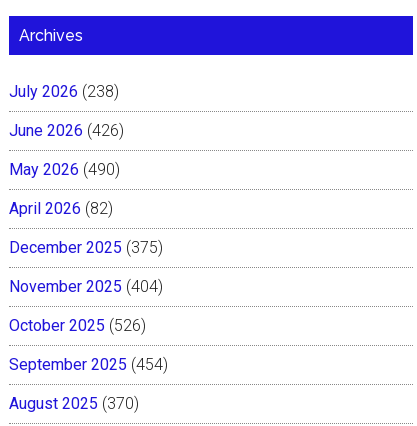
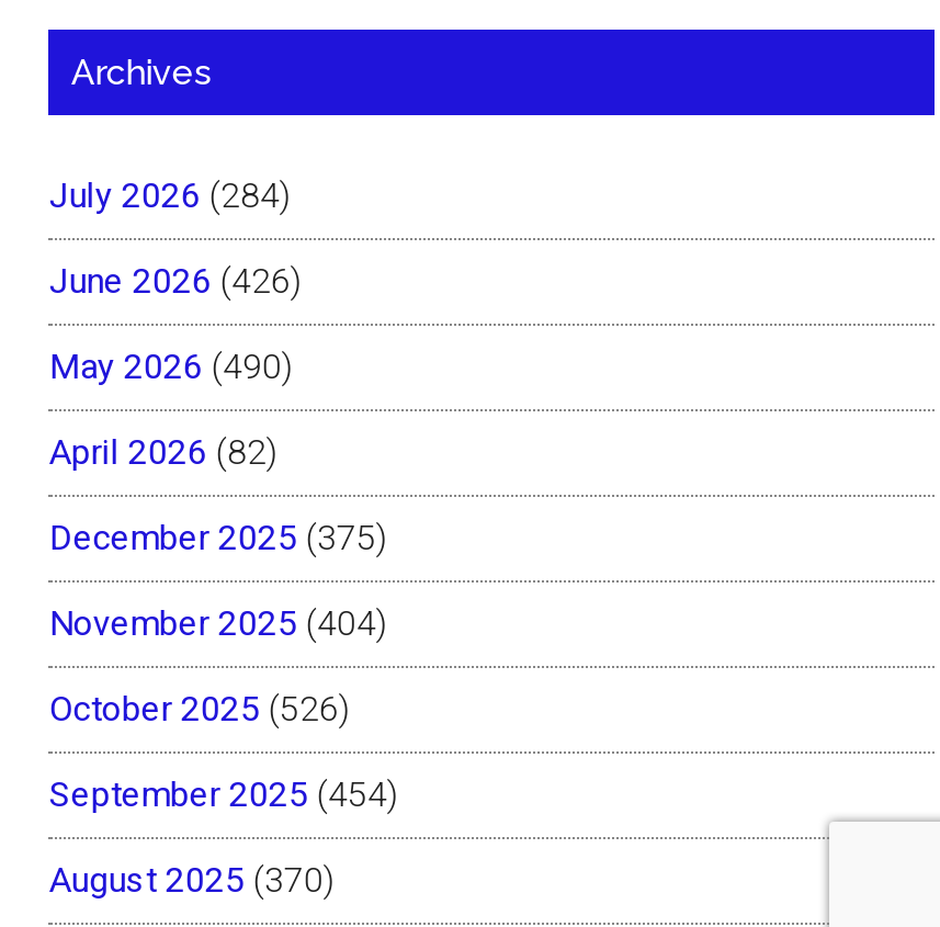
- July 2026 (238)
+ July 2026 (284)
